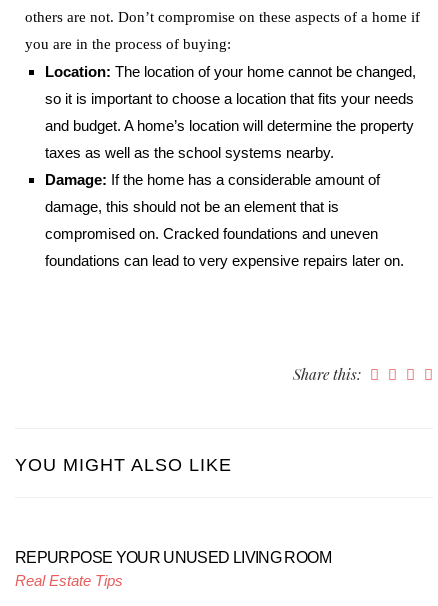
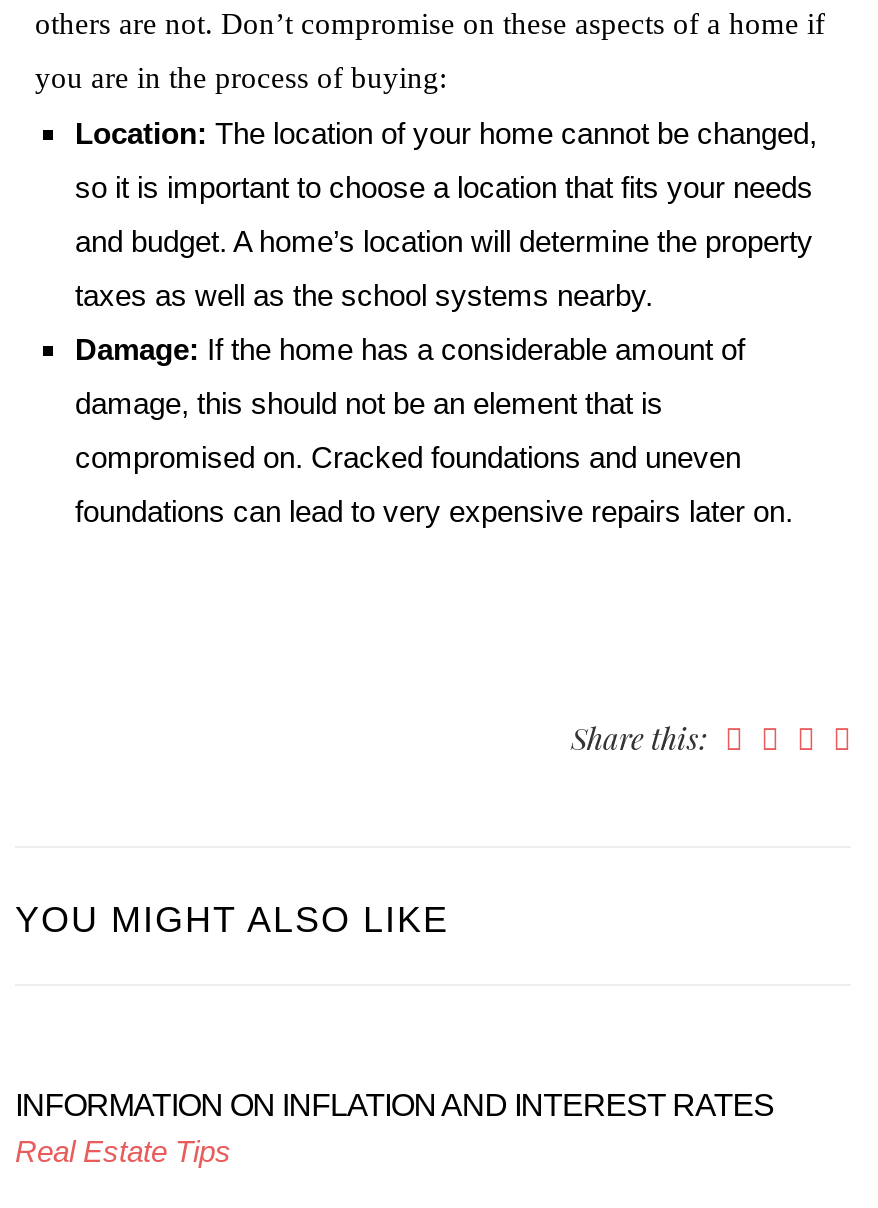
- REPURPOSE YOUR UNUSED LIVING ROOM
+ INFORMATION ON INFLATION AND INTEREST RATES
